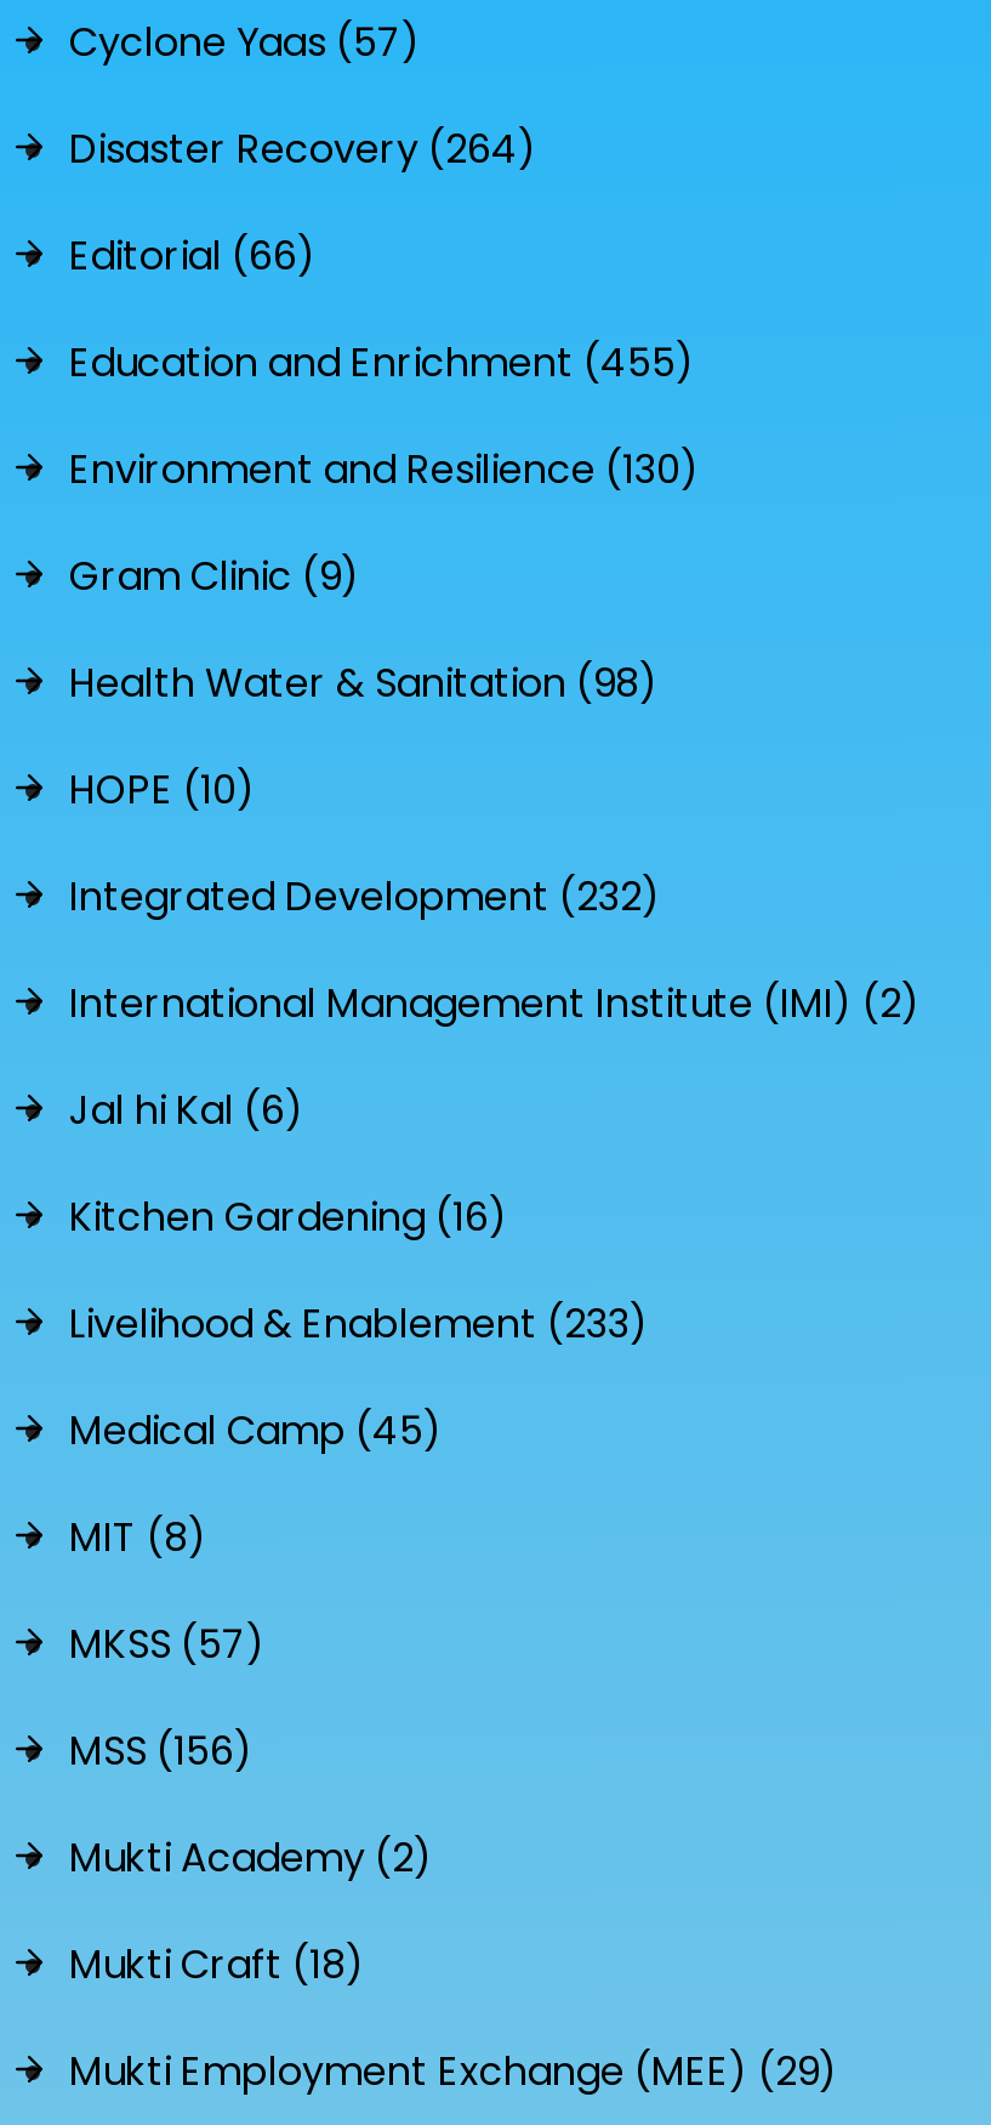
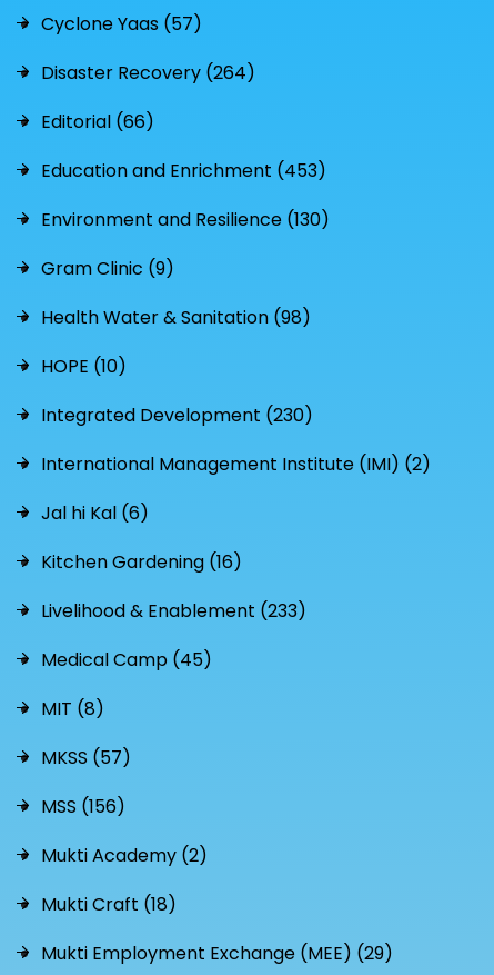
- Education and Enrichment (455)
+ Education and Enrichment (453)

- Integrated Development (232)
+ Integrated Development (230)
